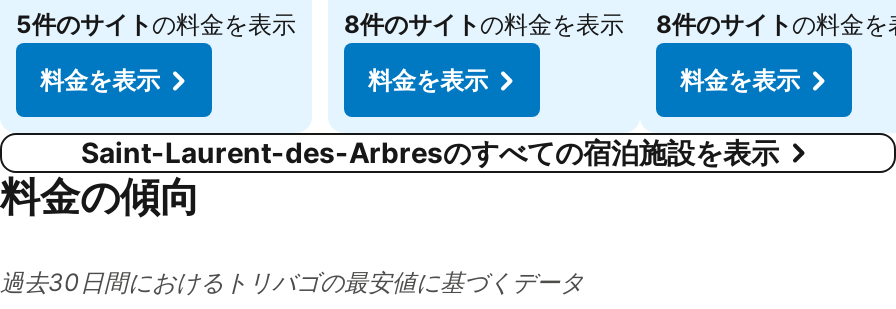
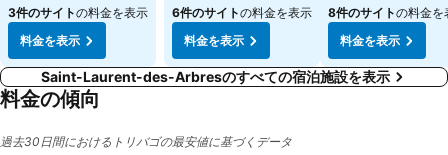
- 5件のサイトの料金を表示
+ 3件のサイトの料金を表示

- 8件のサイトの料金を表示
+ 6件のサイトの料金を表示
